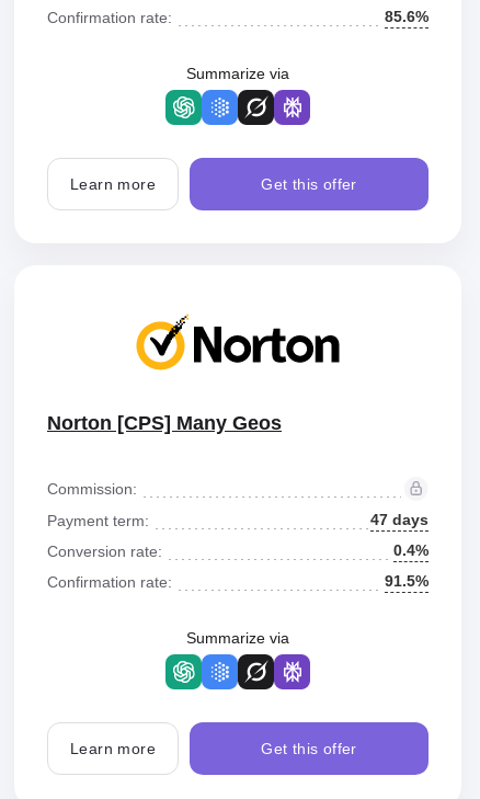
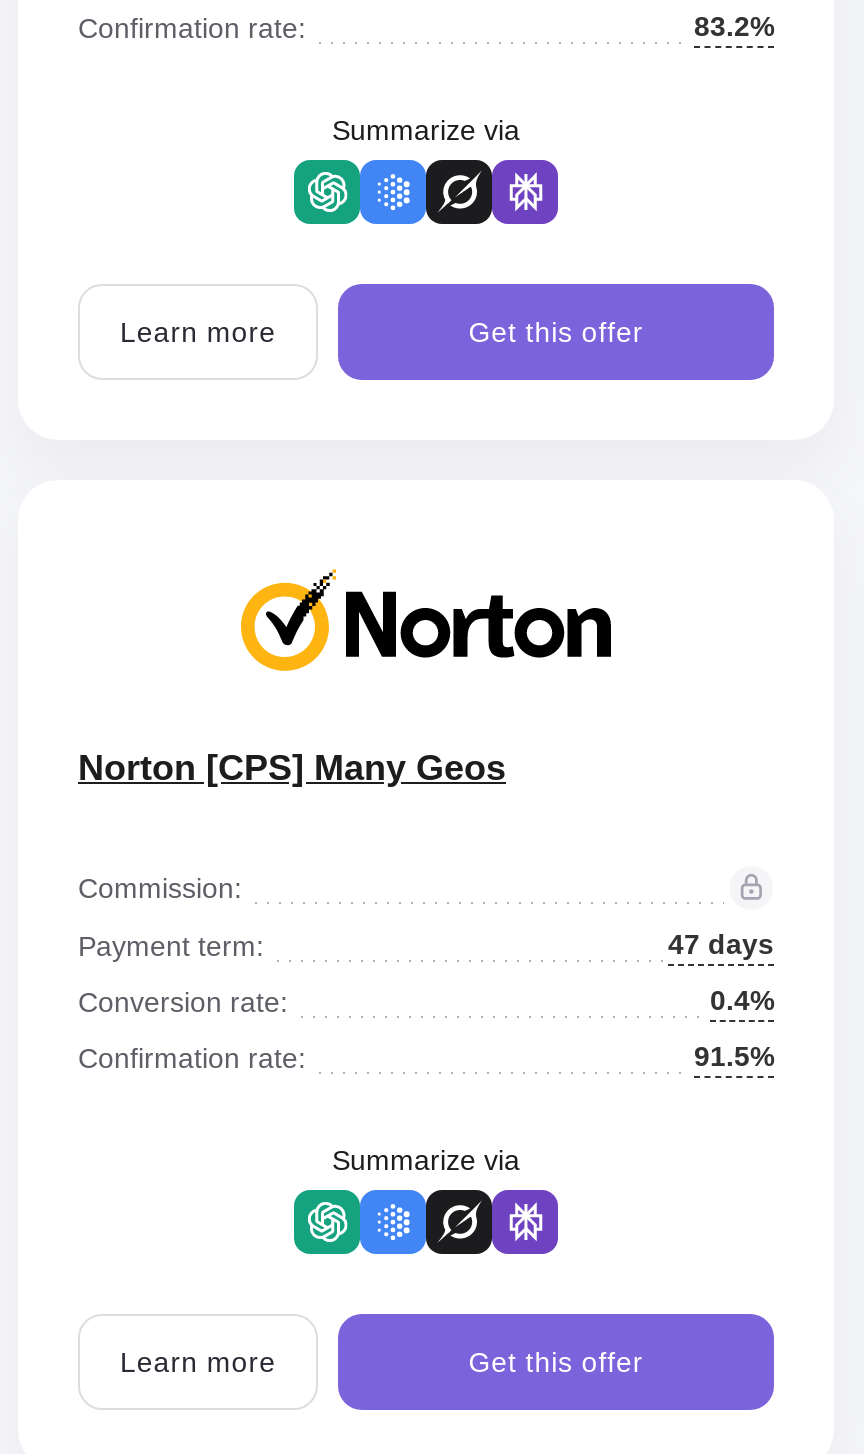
- 85.6%
+ 83.2%
